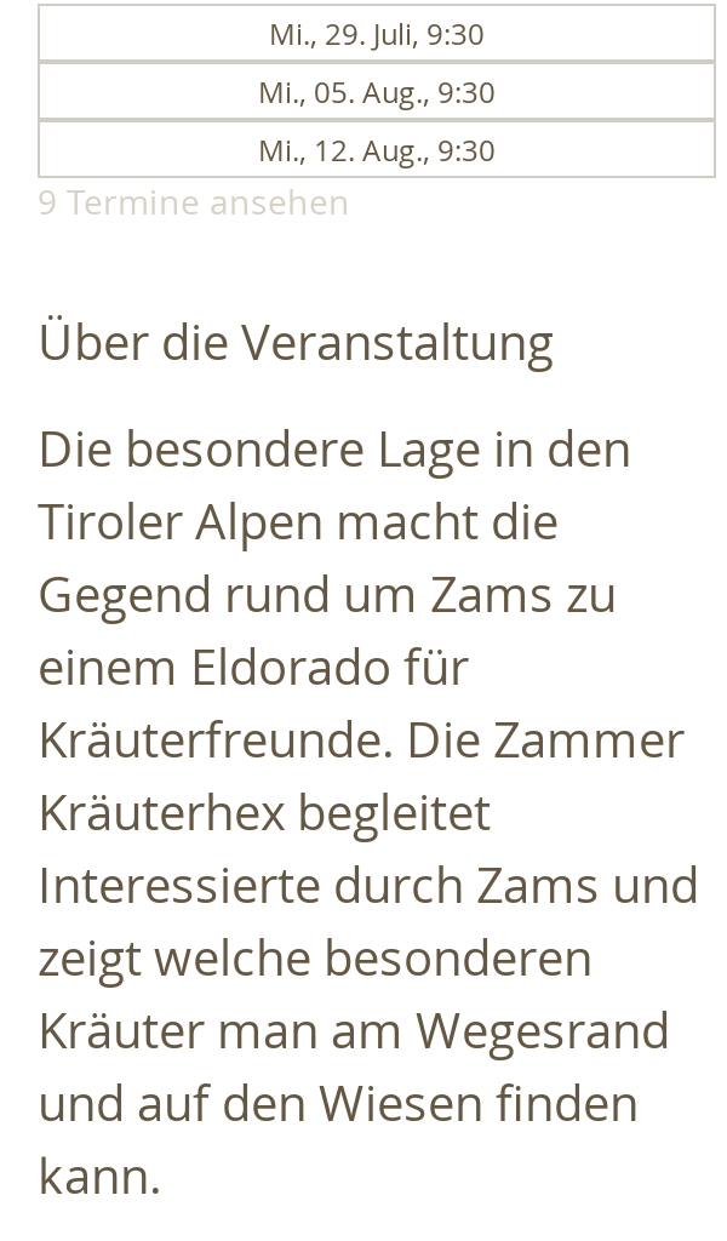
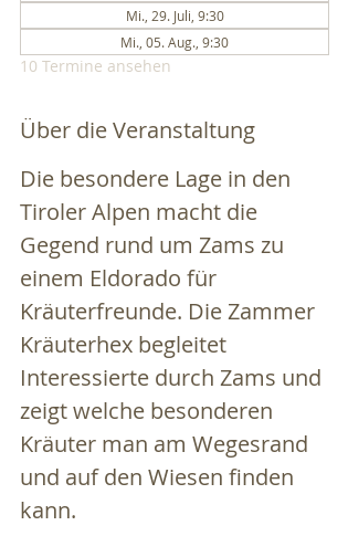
- Mi., 12. Aug., 9:30
- 9 Termine ansehen
+ 10 Termine ansehen
